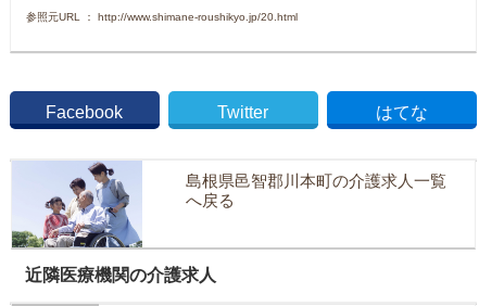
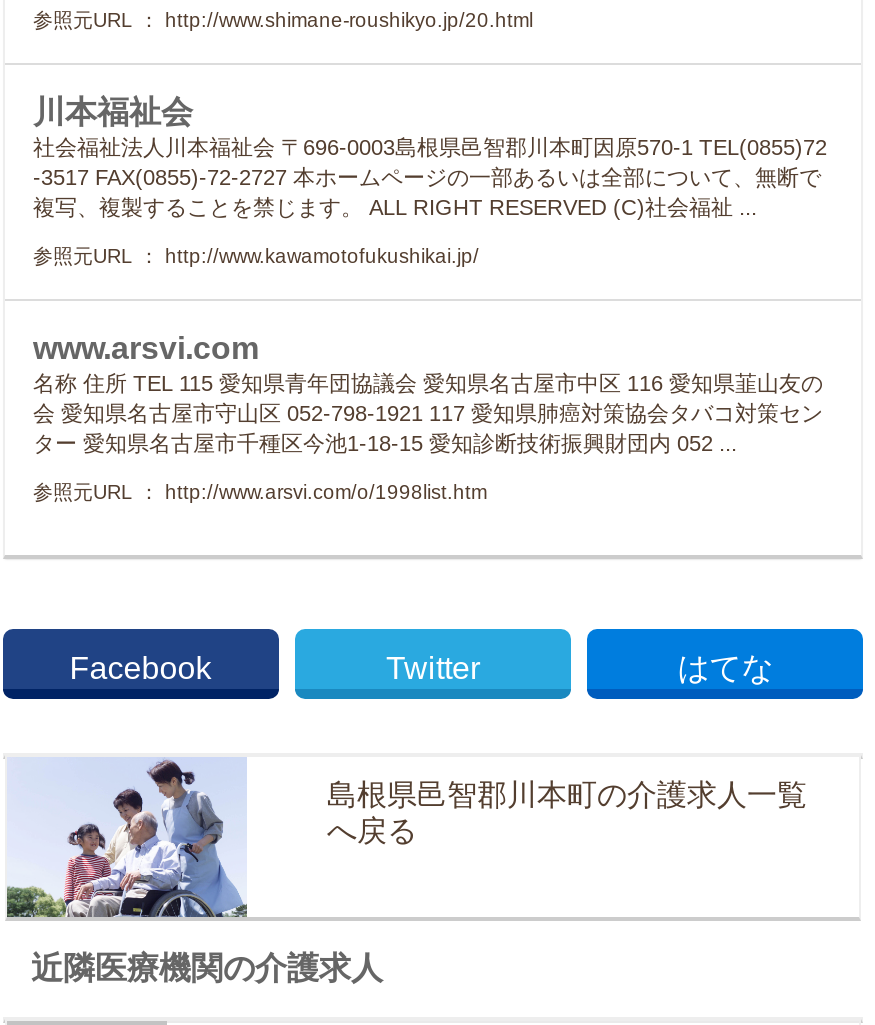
+ 川本福祉会
+ 社会福祉法人川本福祉会 〒696-0003島根県邑智郡川本町因原570-1 TEL(0855)72
+ -3517 FAX(0855)-72-2727 本ホームページの一部あるいは全部について、無断で
+ 複写、複製することを禁じます。 ALL RIGHT RESERVED (C)社会福祉 ...
+ 参照元URL ： http://www.kawamotofukushikai.jp/
+ www.arsvi.com
+ 名称 住所 TEL 115 愛知県青年団協議会 愛知県名古屋市中区 116 愛知県韮山友の
+ 会 愛知県名古屋市守山区 052-798-1921 117 愛知県肺癌対策協会タバコ対策セン
+ ター 愛知県名古屋市千種区今池1-18-15 愛知診断技術振興財団内 052 ...
+ 参照元URL ： http://www.arsvi.com/o/1998list.htm
